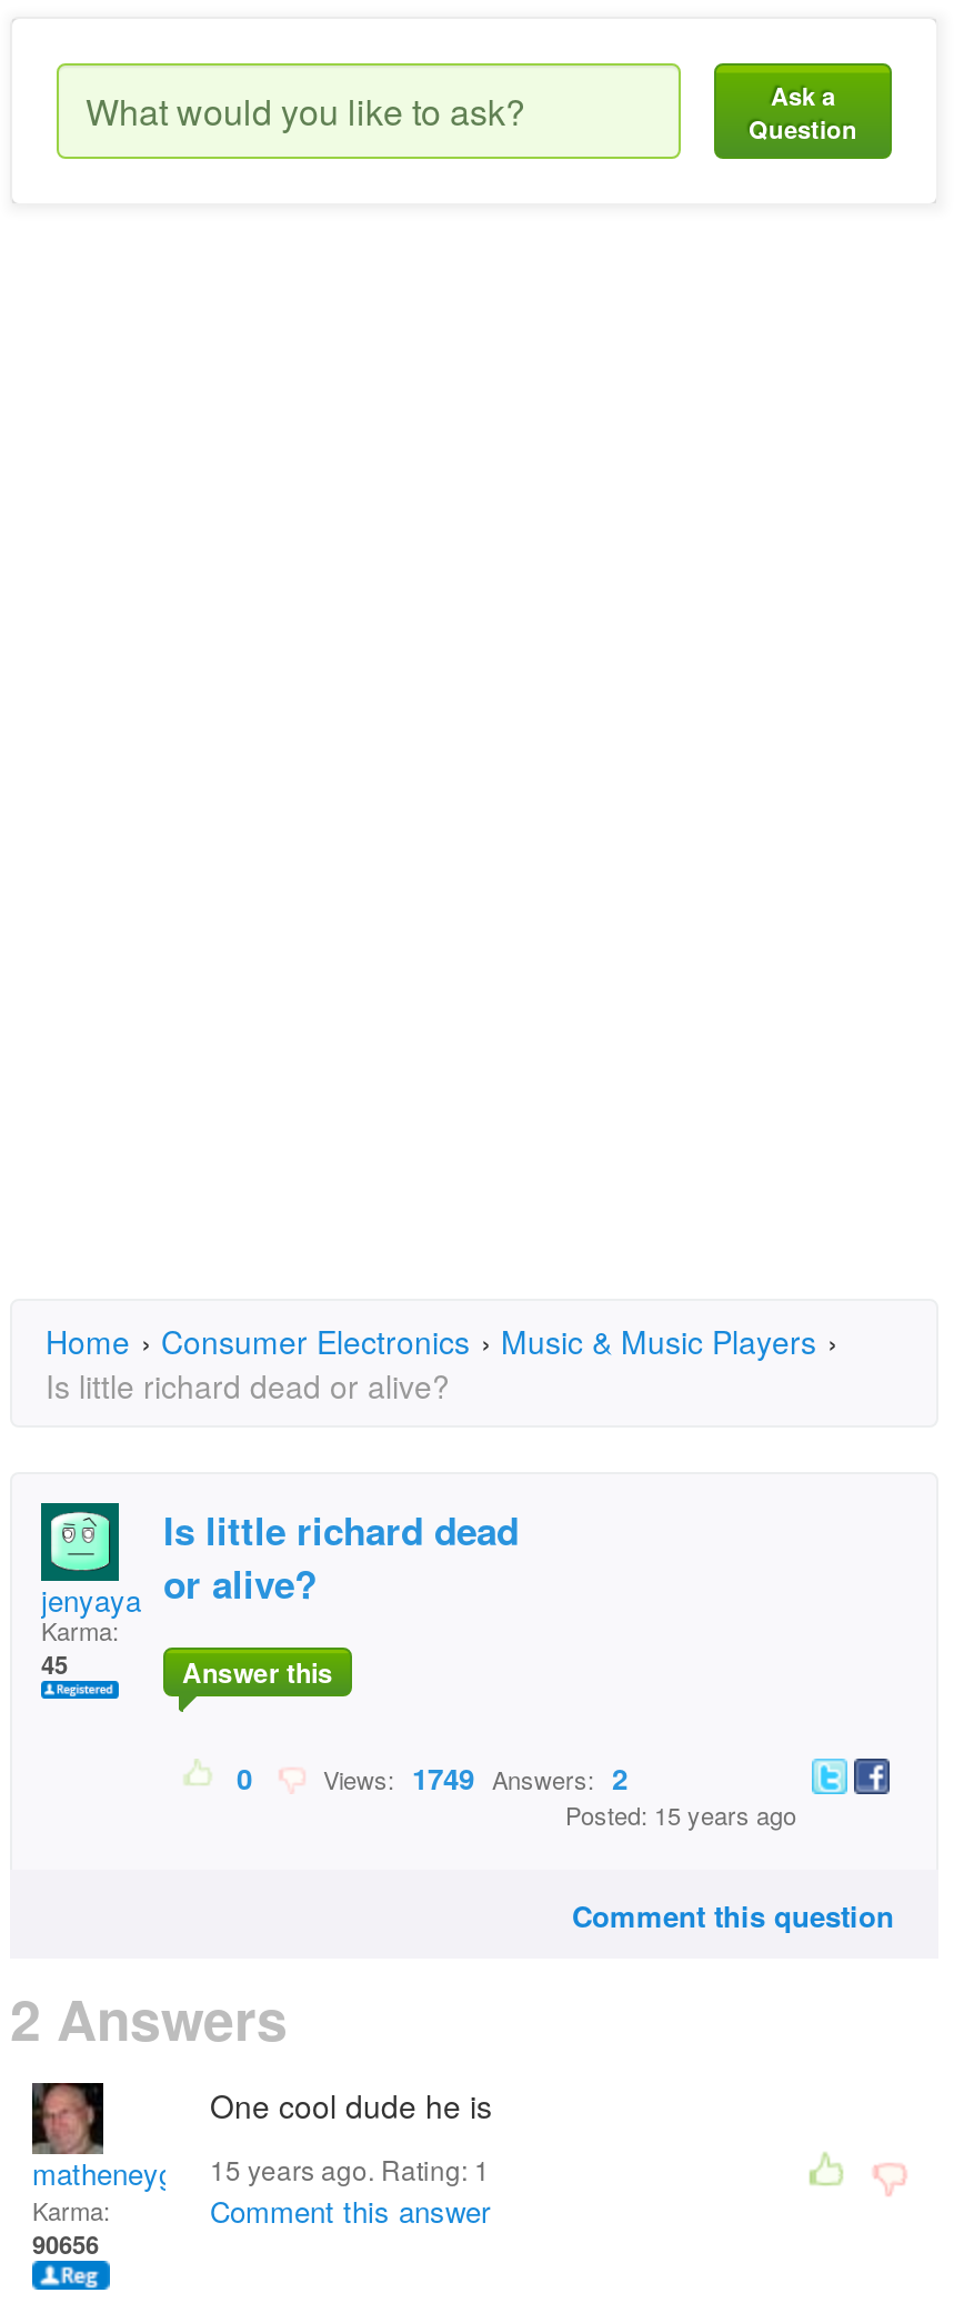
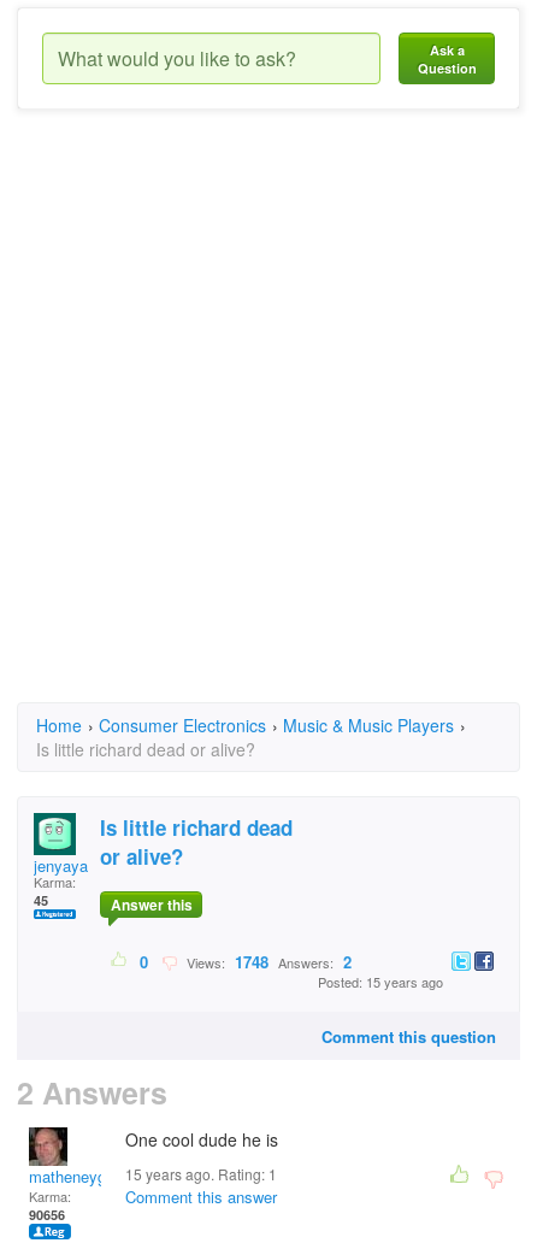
- Views: 1749 Answers: 2
+ Views: 1748 Answers: 2
